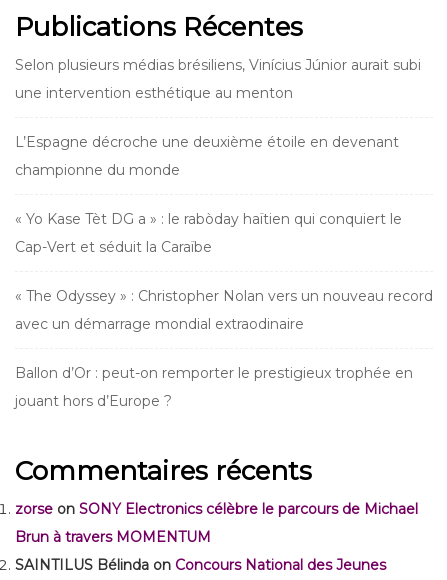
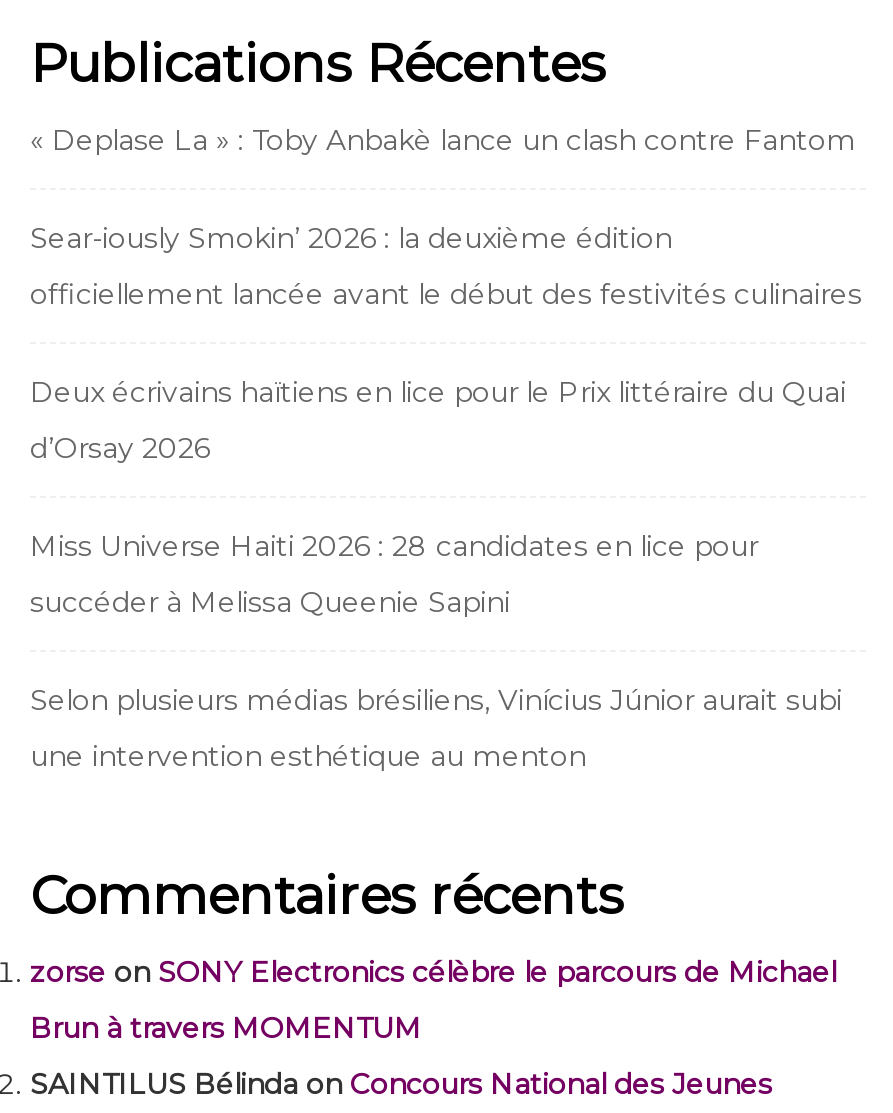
+ « Deplase La » : Toby Anbakè lance un clash contre Fantom
+ Sear-iously Smokin’ 2026 : la deuxième édition
+ officiellement lancée avant le début des festivités culinaires
+ Deux écrivains haïtiens en lice pour le Prix littéraire du Quai
+ d’Orsay 2026
+ Miss Universe Haiti 2026 : 28 candidates en lice pour
+ succéder à Melissa Queenie Sapini

moved down: Selon plusieurs médias brésiliens, Vinícius Júnior aurait subi | une intervention esthétique au menton

- L’Espagne décroche une deuxième étoile en devenant
- championne du monde
- « Yo Kase Tèt DG a » : le rabòday haïtien qui conquiert le
- Cap-Vert et séduit la Caraïbe
- « The Odyssey » : Christopher Nolan vers un nouveau record
- avec un démarrage mondial extraodinaire
- Ballon d’Or : peut-on remporter le prestigieux trophée en
- jouant hors d’Europe ?
